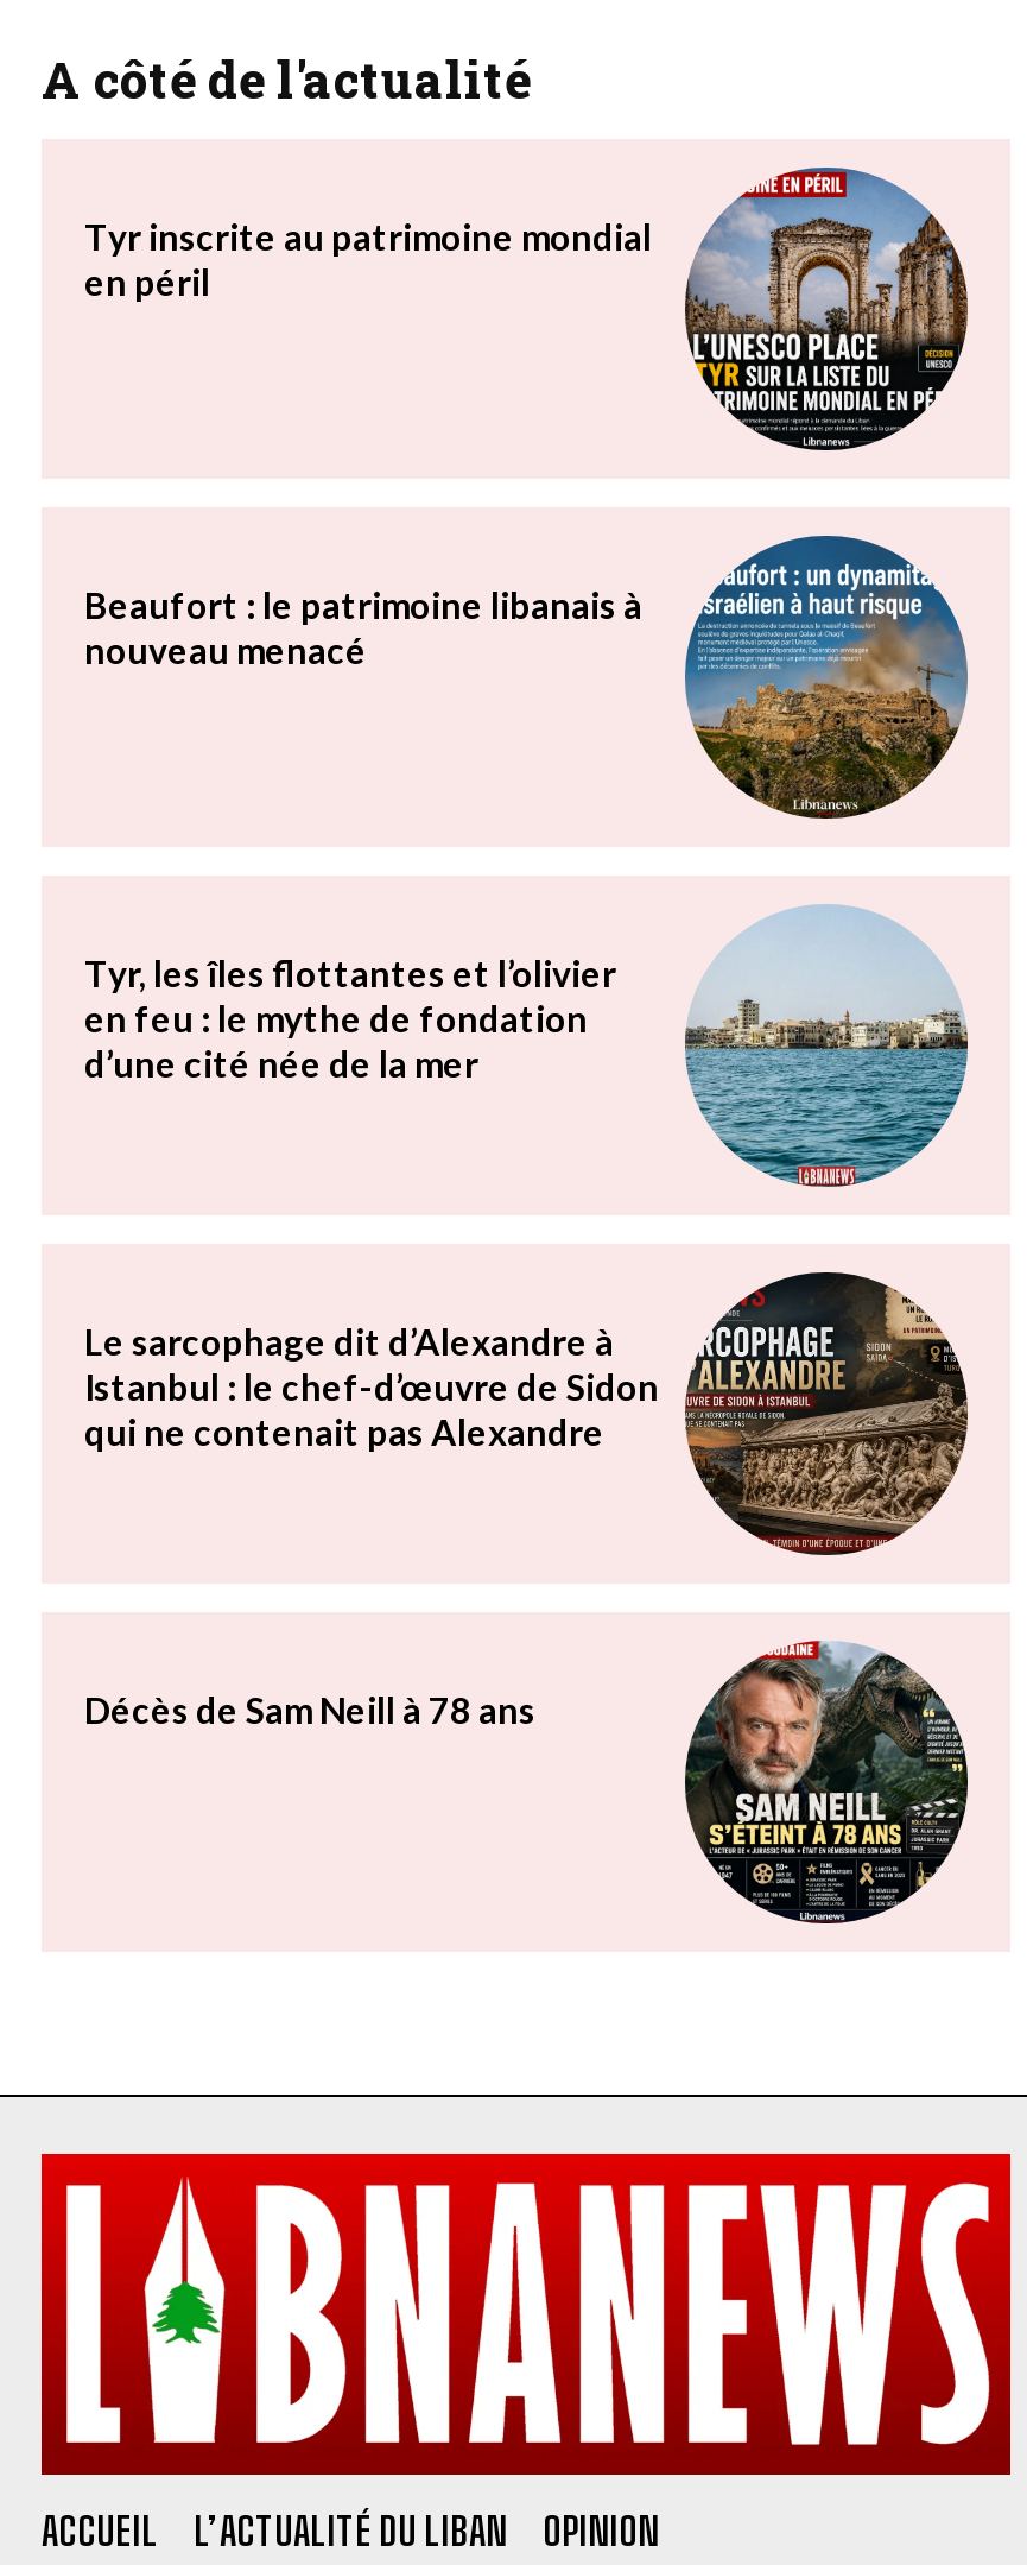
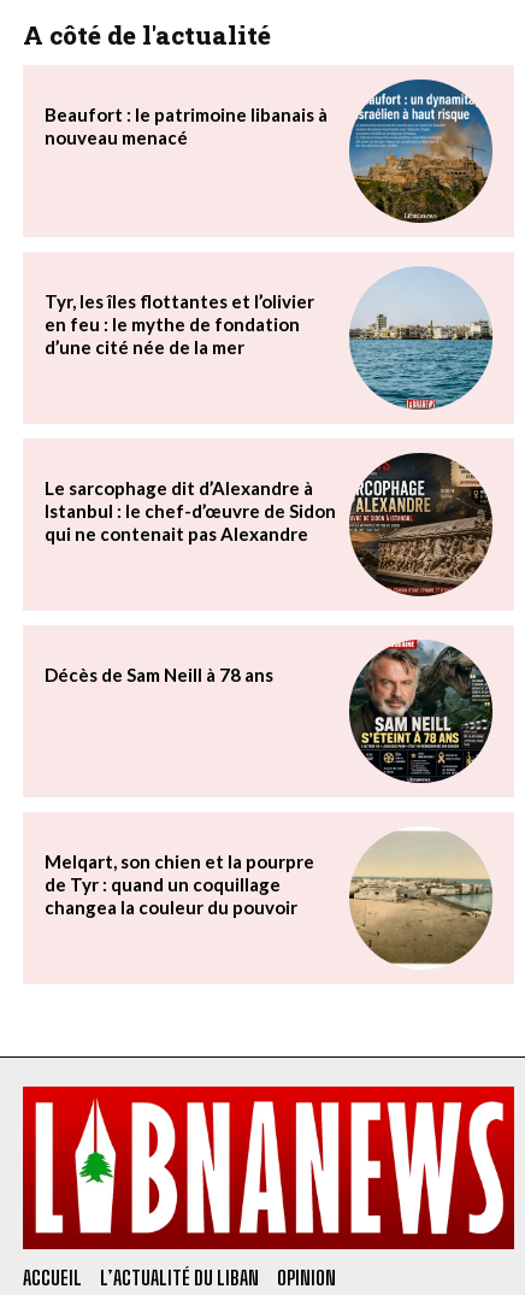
- [image]
- Tyr inscrite au patrimoine mondial
- en péril

moved up: [image] | Beaufort : le patrimoine libanais à | nouveau menacé | ... | qui ne contenait pas Alexandre | Décès de Sam Neill à 78 ans

moved up: [image]

+ [image]
+ Melqart, son chien et la pourpre
+ de Tyr : quand un coquillage
+ changea la couleur du pouvoir
